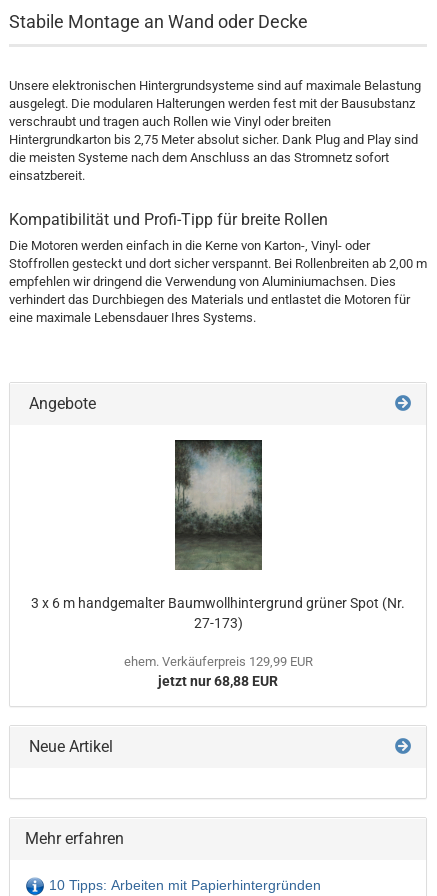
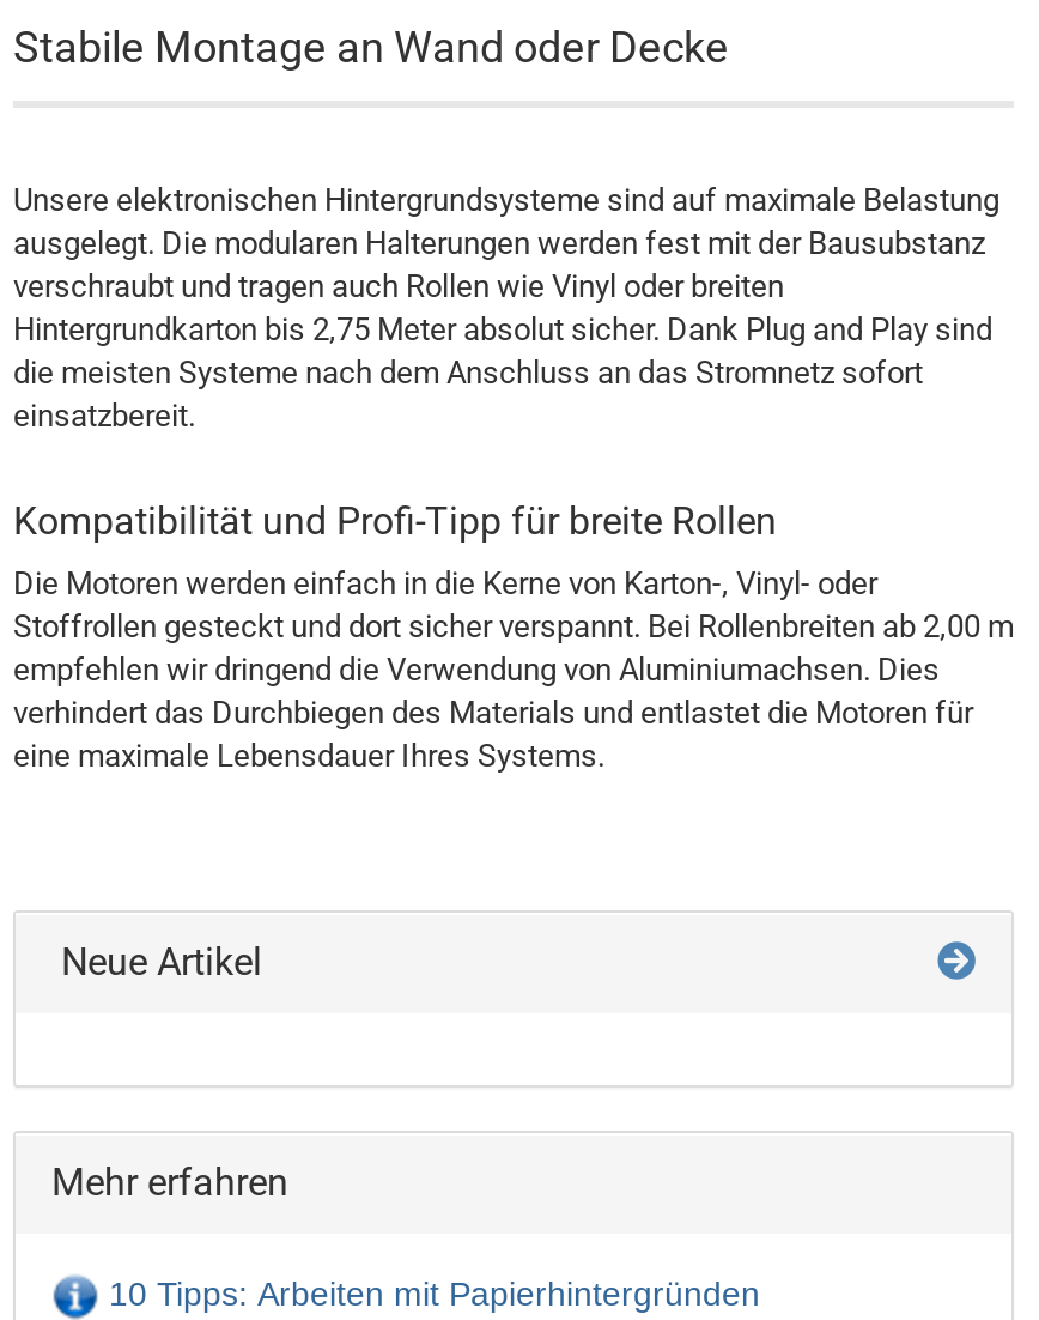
- Angebote

- [image]
- 3 x 6 m handgemalter Baumwollhintergrund grüner Spot (Nr.
- 27-173)
- ehem. Verkäuferpreis 129,99 EUR
- jetzt nur 68,88 EUR
